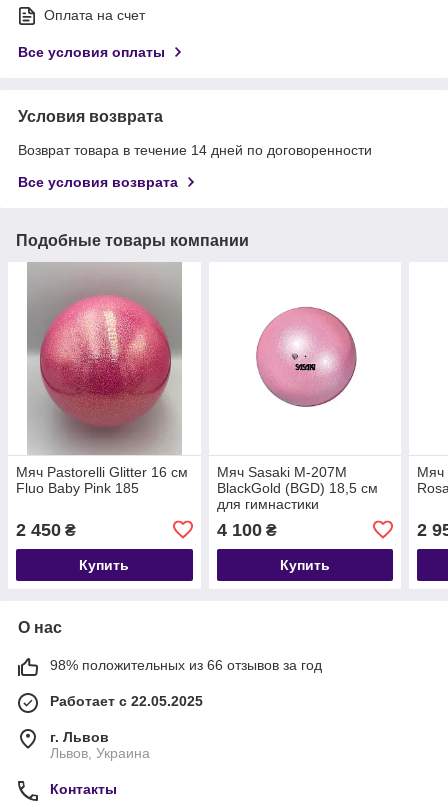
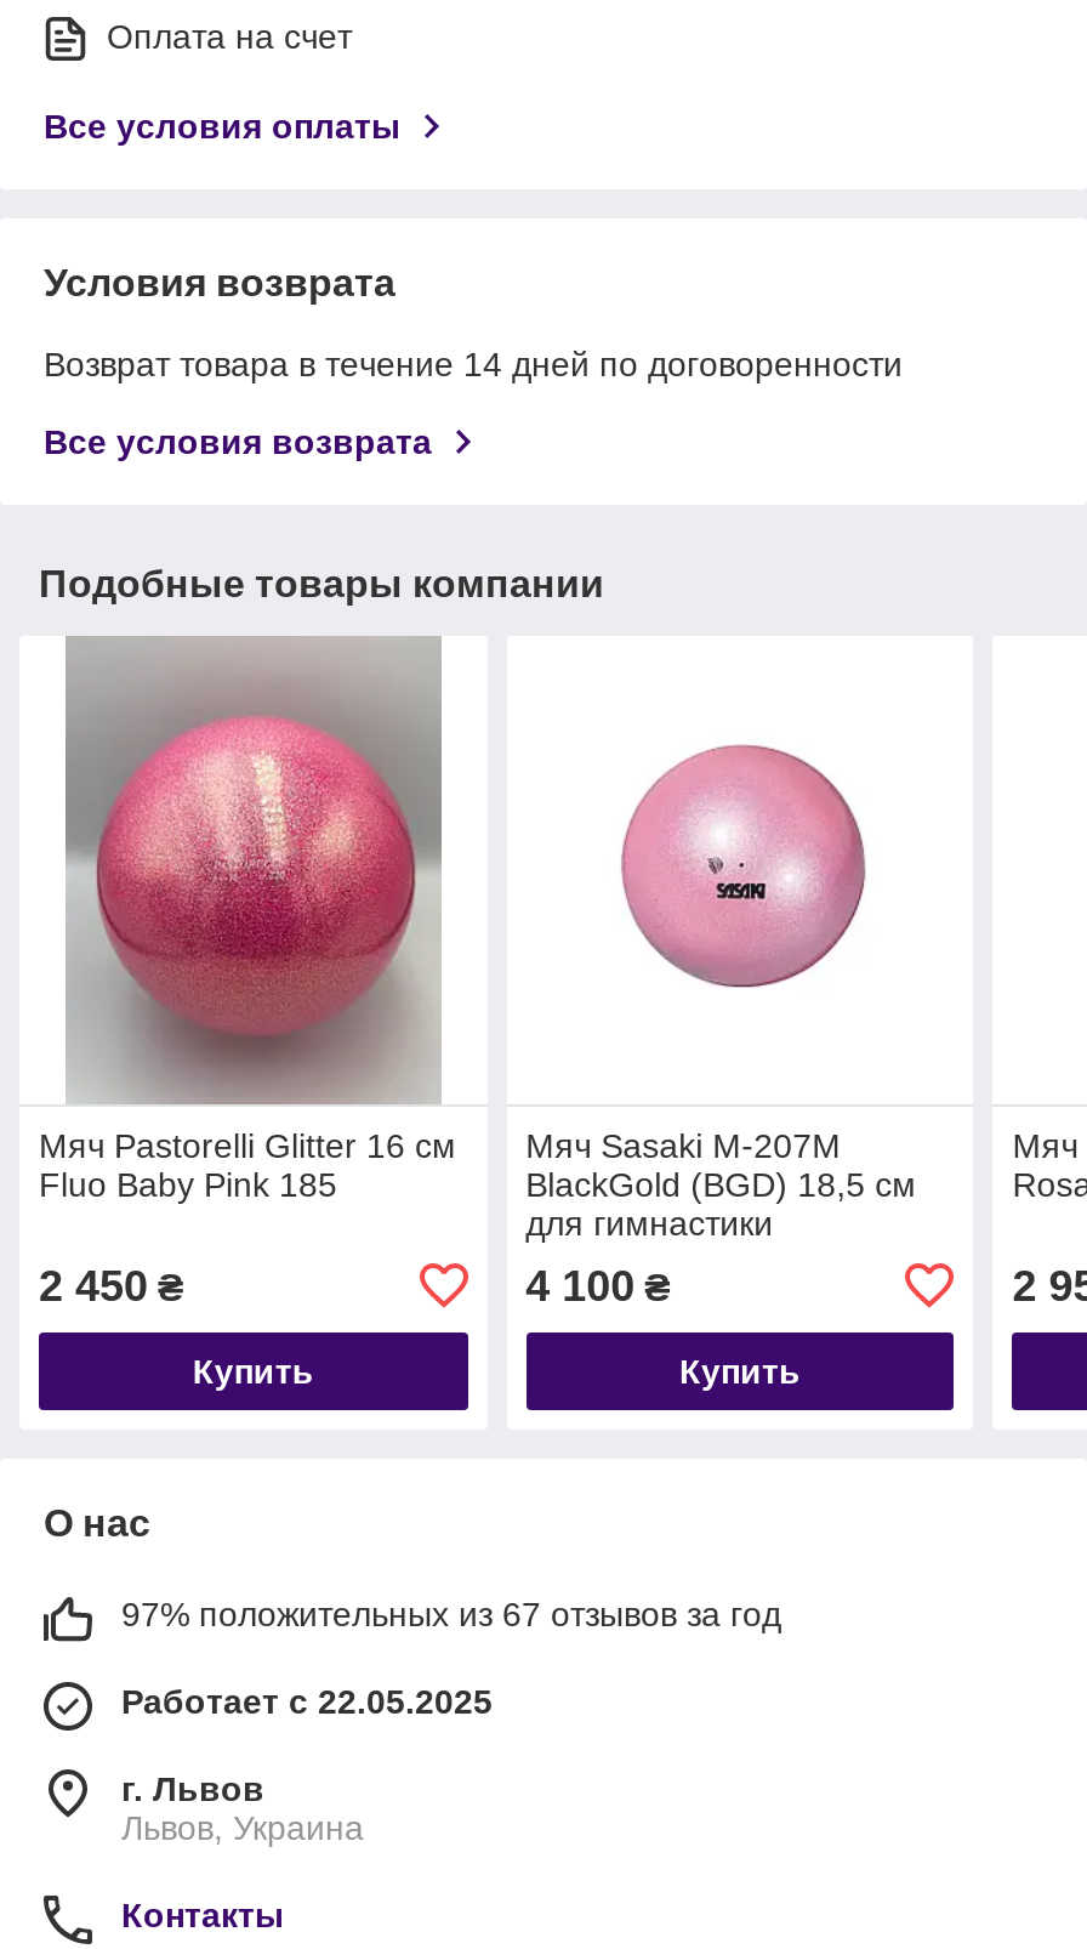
- 98% положительных из 66 отзывов за год
+ 97% положительных из 67 отзывов за год
